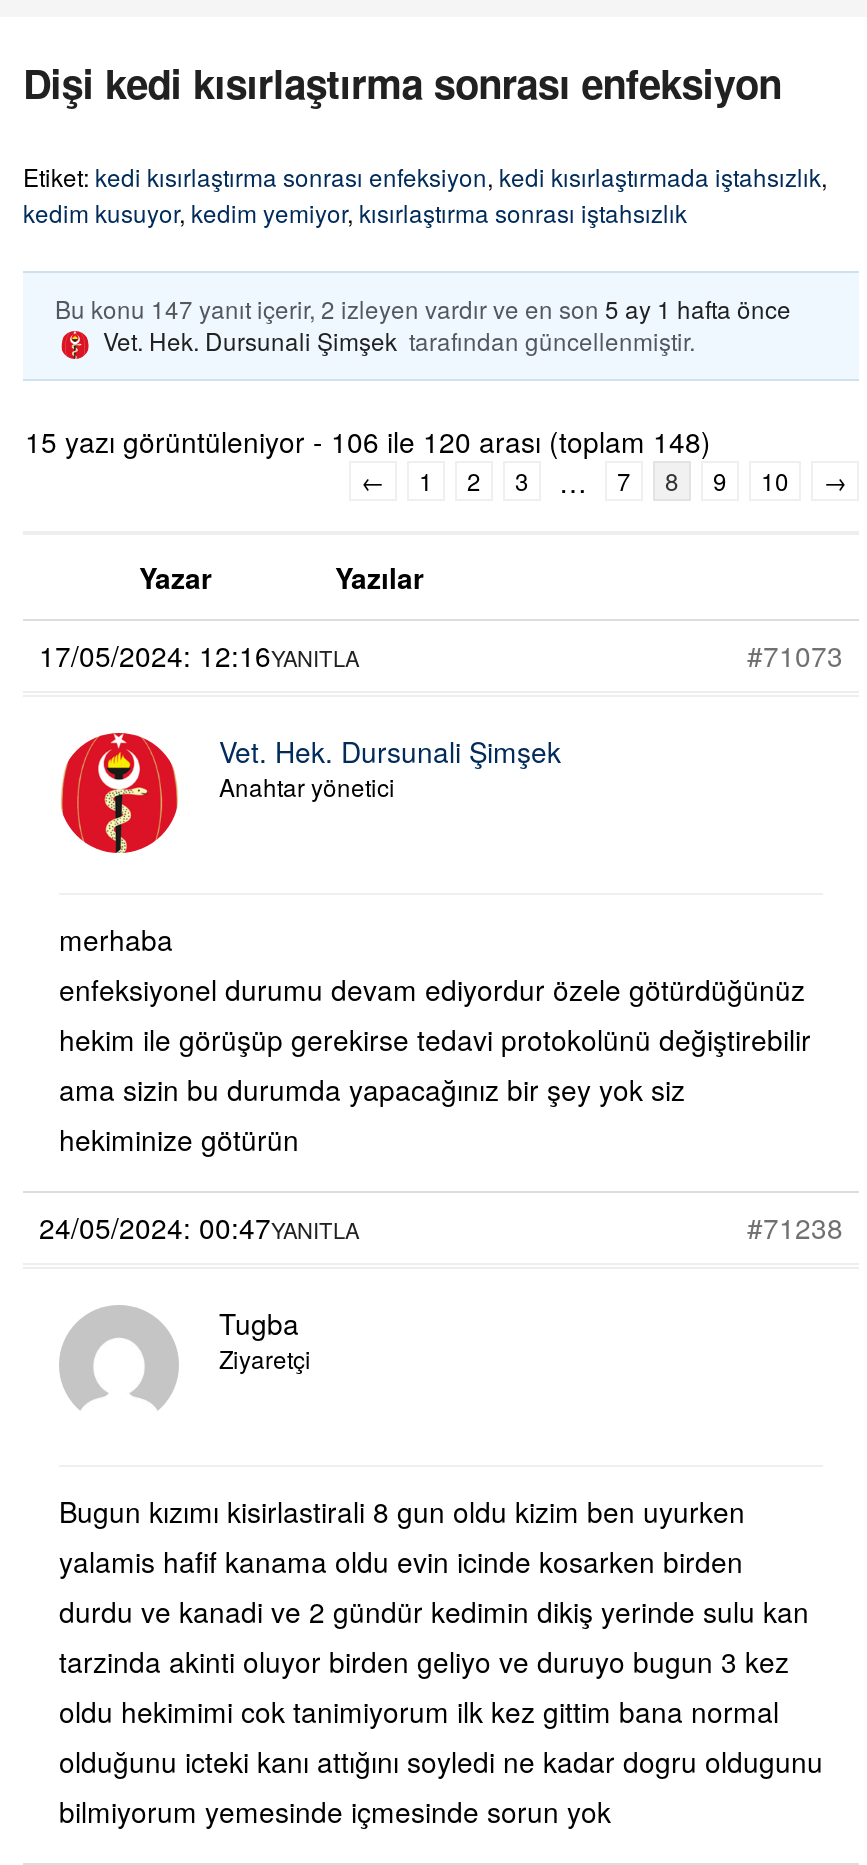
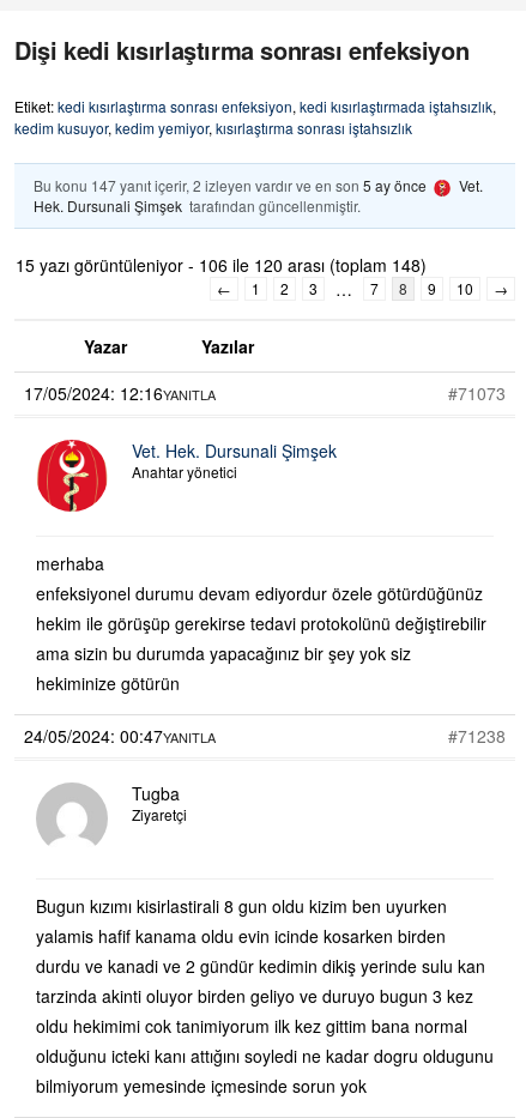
- Bu konu 147 yanıt içerir, 2 izleyen vardır ve en son 5 ay 1 hafta önce
- Vet. Hek. Dursunali Şimşek tarafından güncellenmiştir.
+ Bu konu 147 yanıt içerir, 2 izleyen vardır ve en son 5 ay önce
+ Vet.
+ Hek. Dursunali Şimşek tarafından güncellenmiştir.
